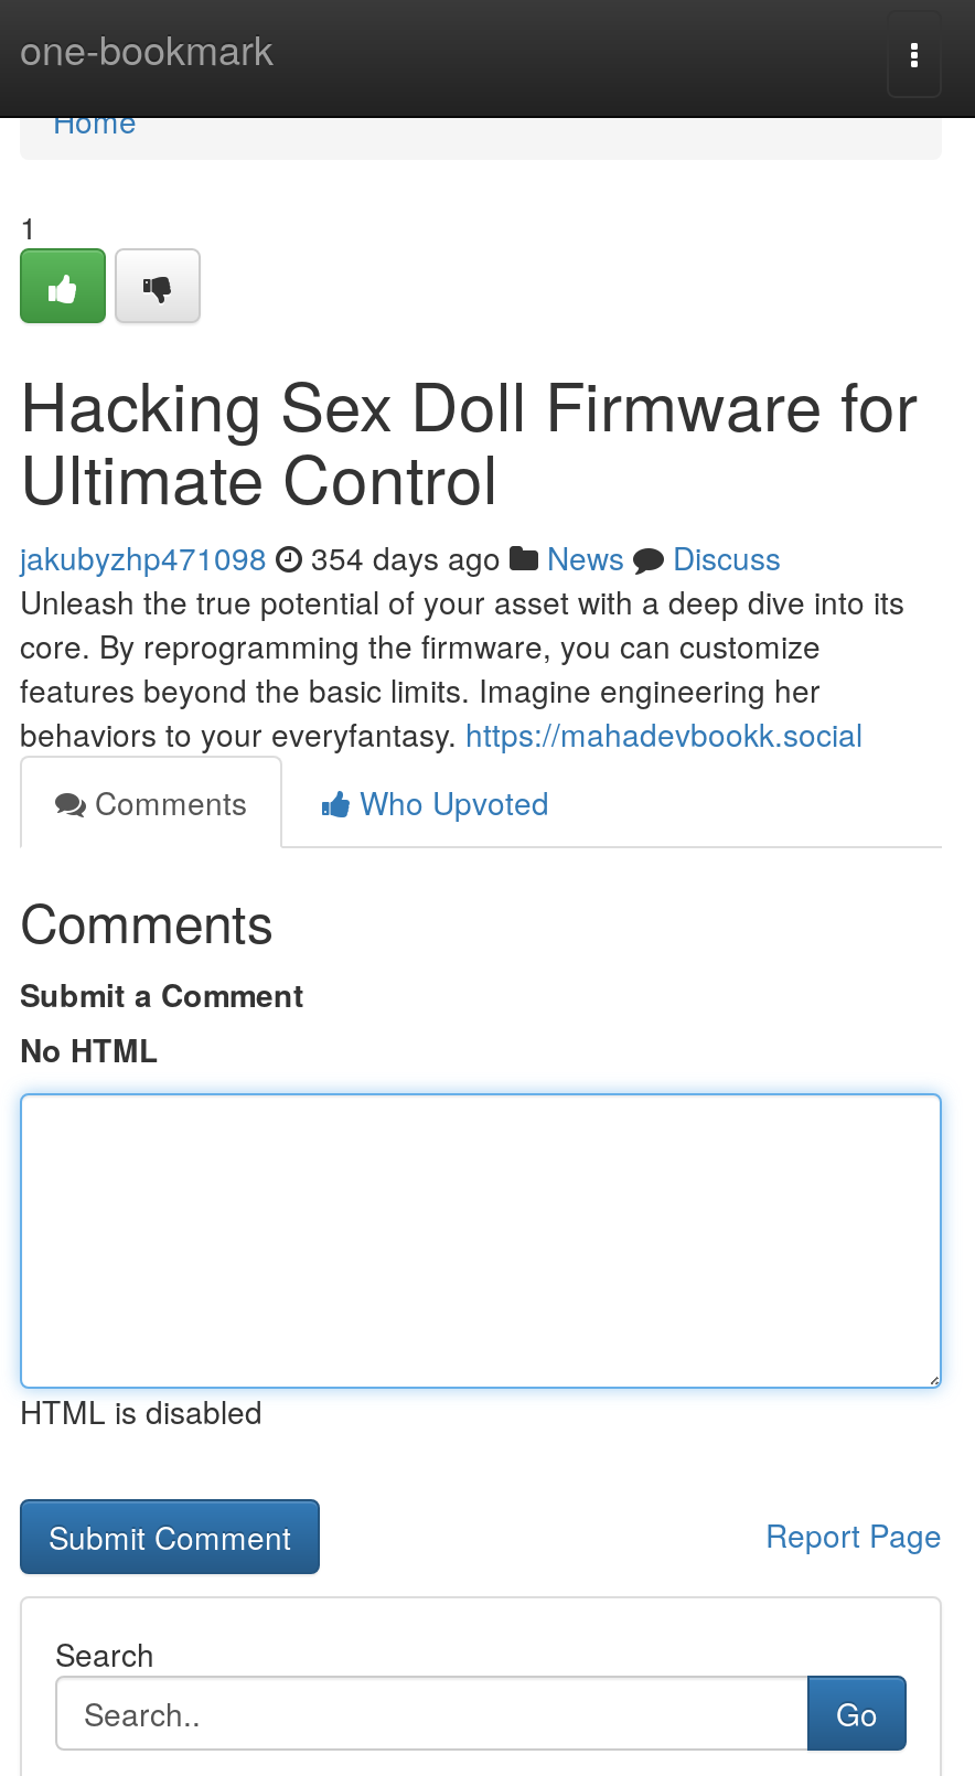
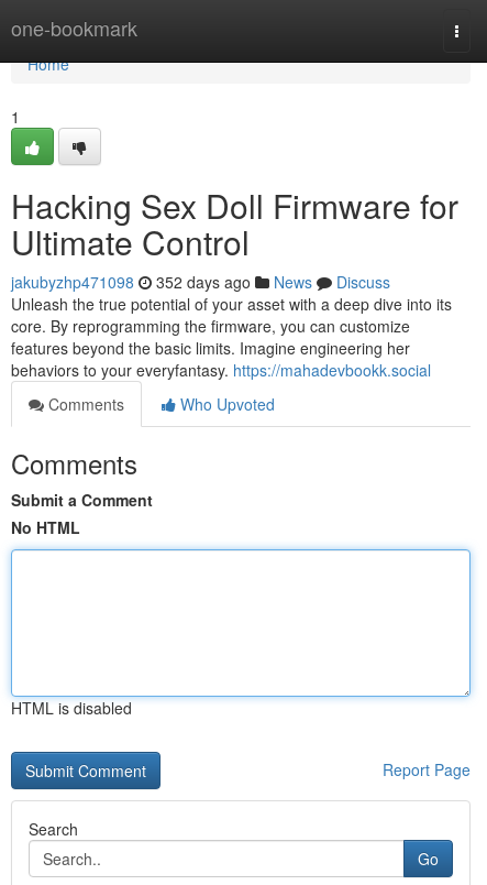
- jakubyzhp471098 354 days ago News Discuss
+ jakubyzhp471098 352 days ago News Discuss
